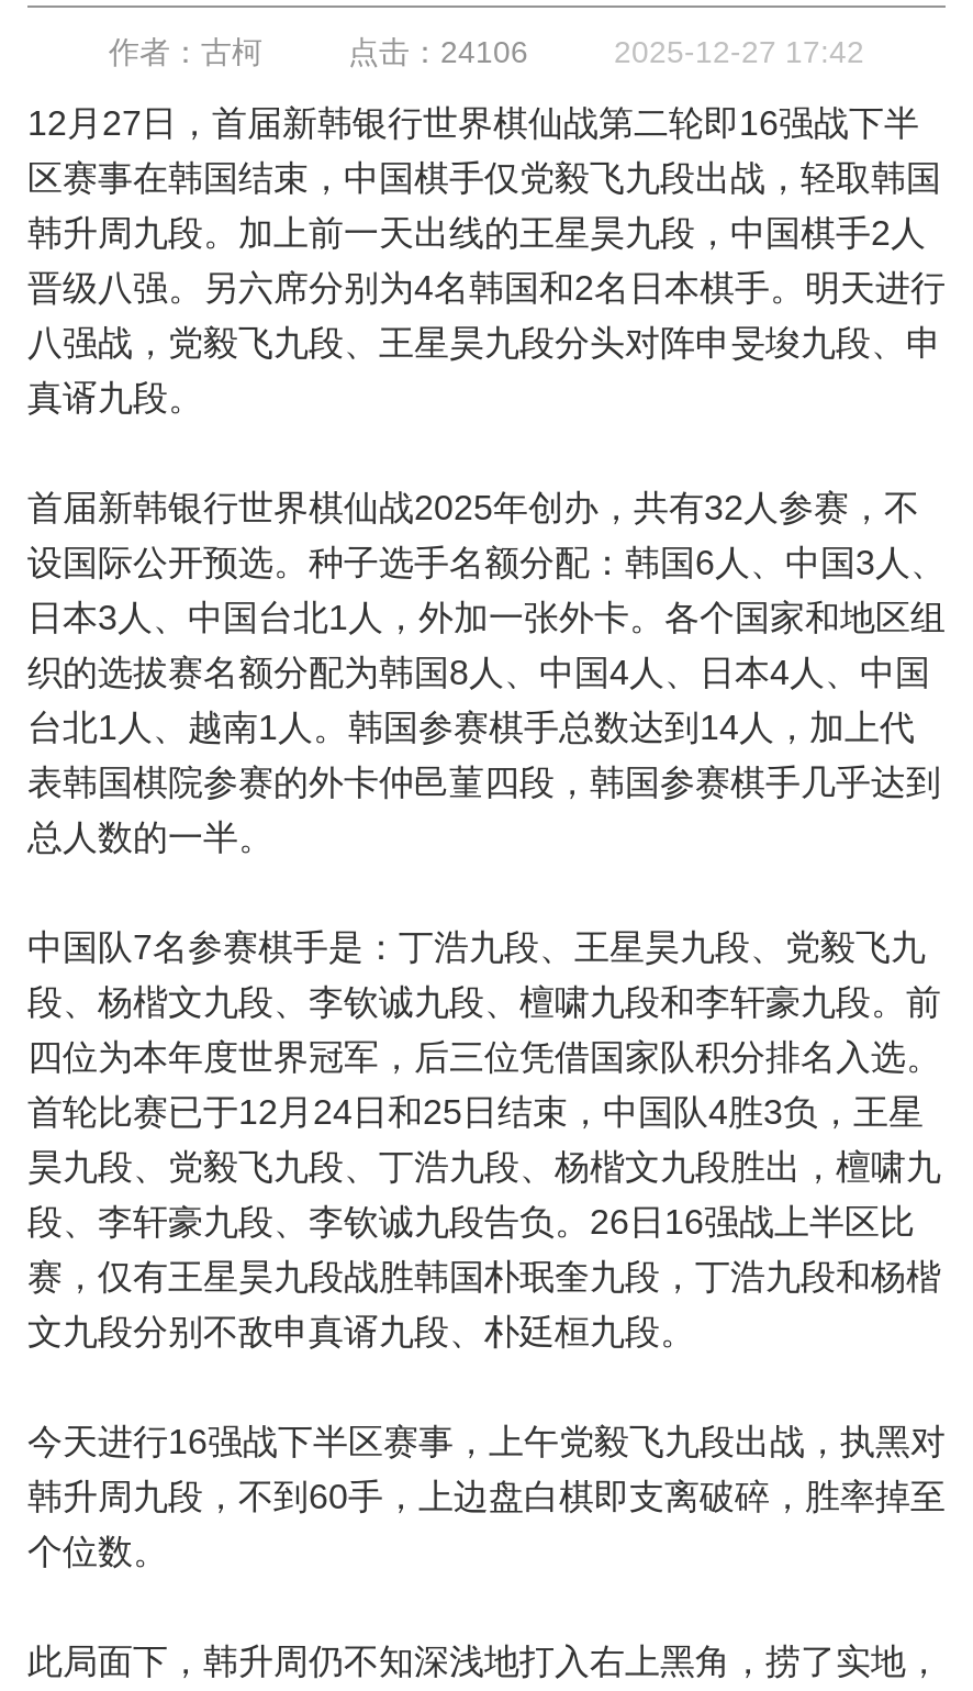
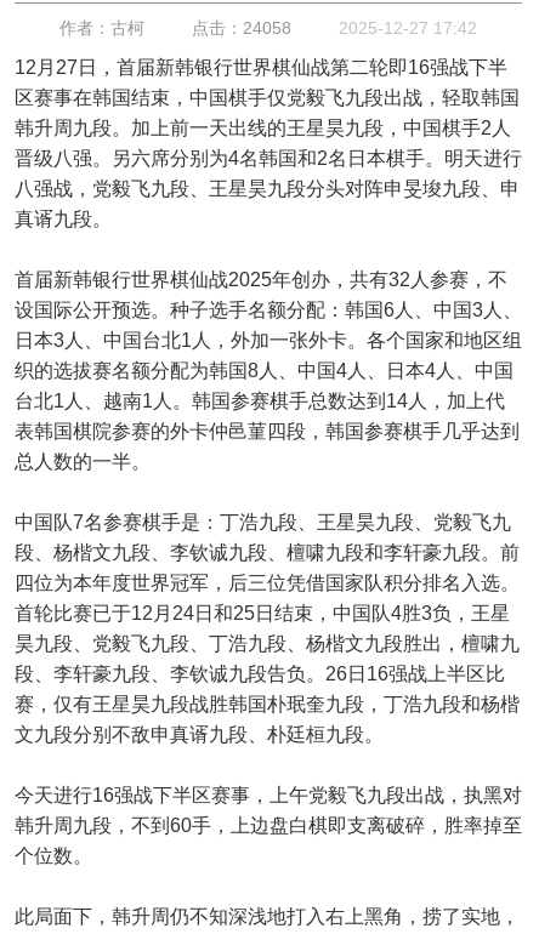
- 点击：24106
+ 点击：24058
